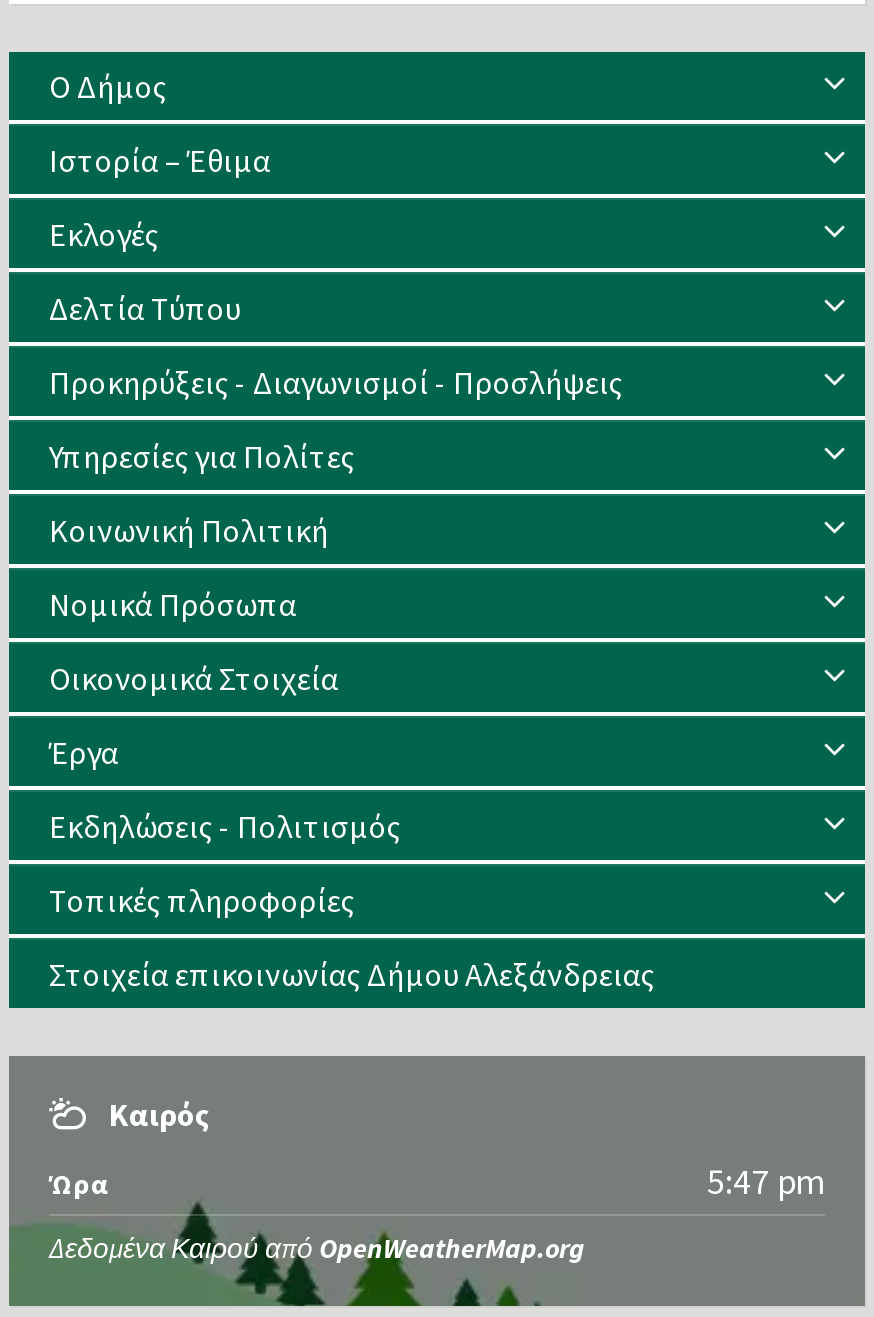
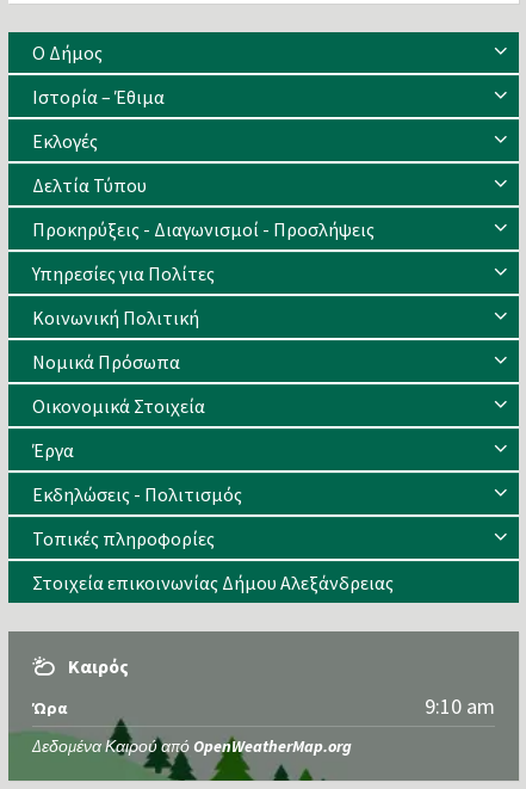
- 5:47 pm
+ 9:10 am
